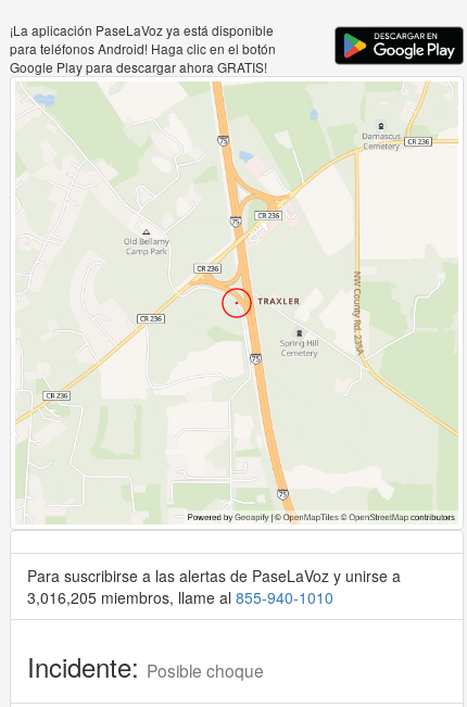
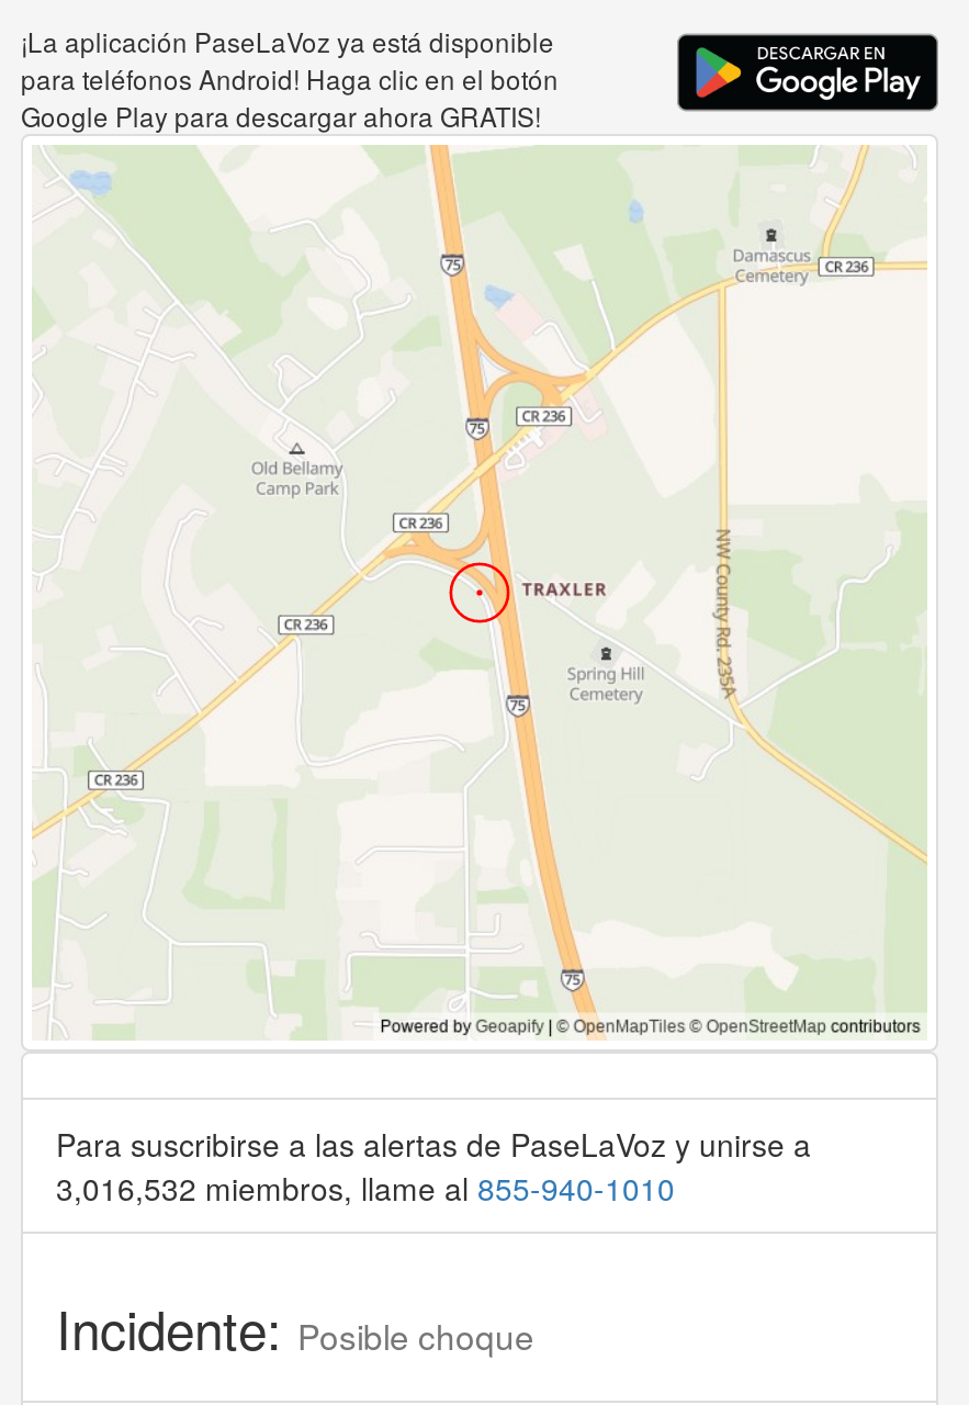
- 3,016,205 miembros, llame al 855-940-1010
+ 3,016,532 miembros, llame al 855-940-1010
